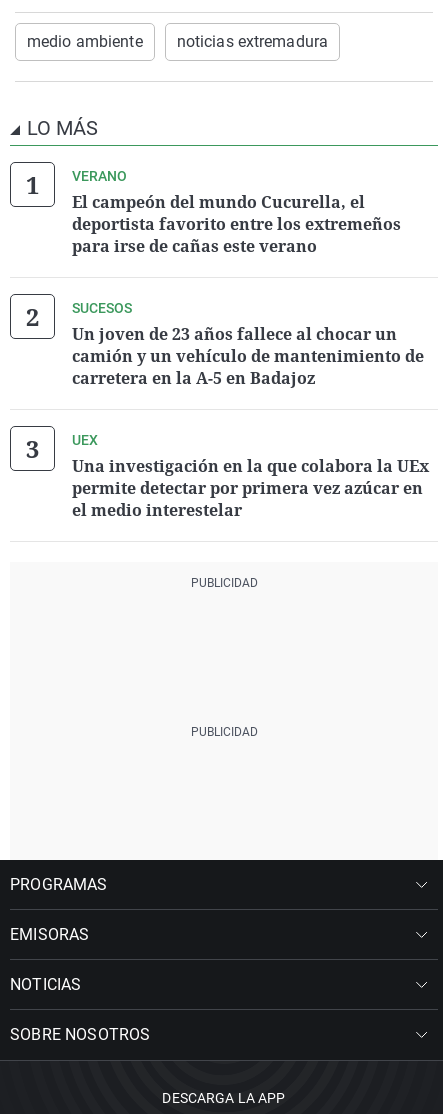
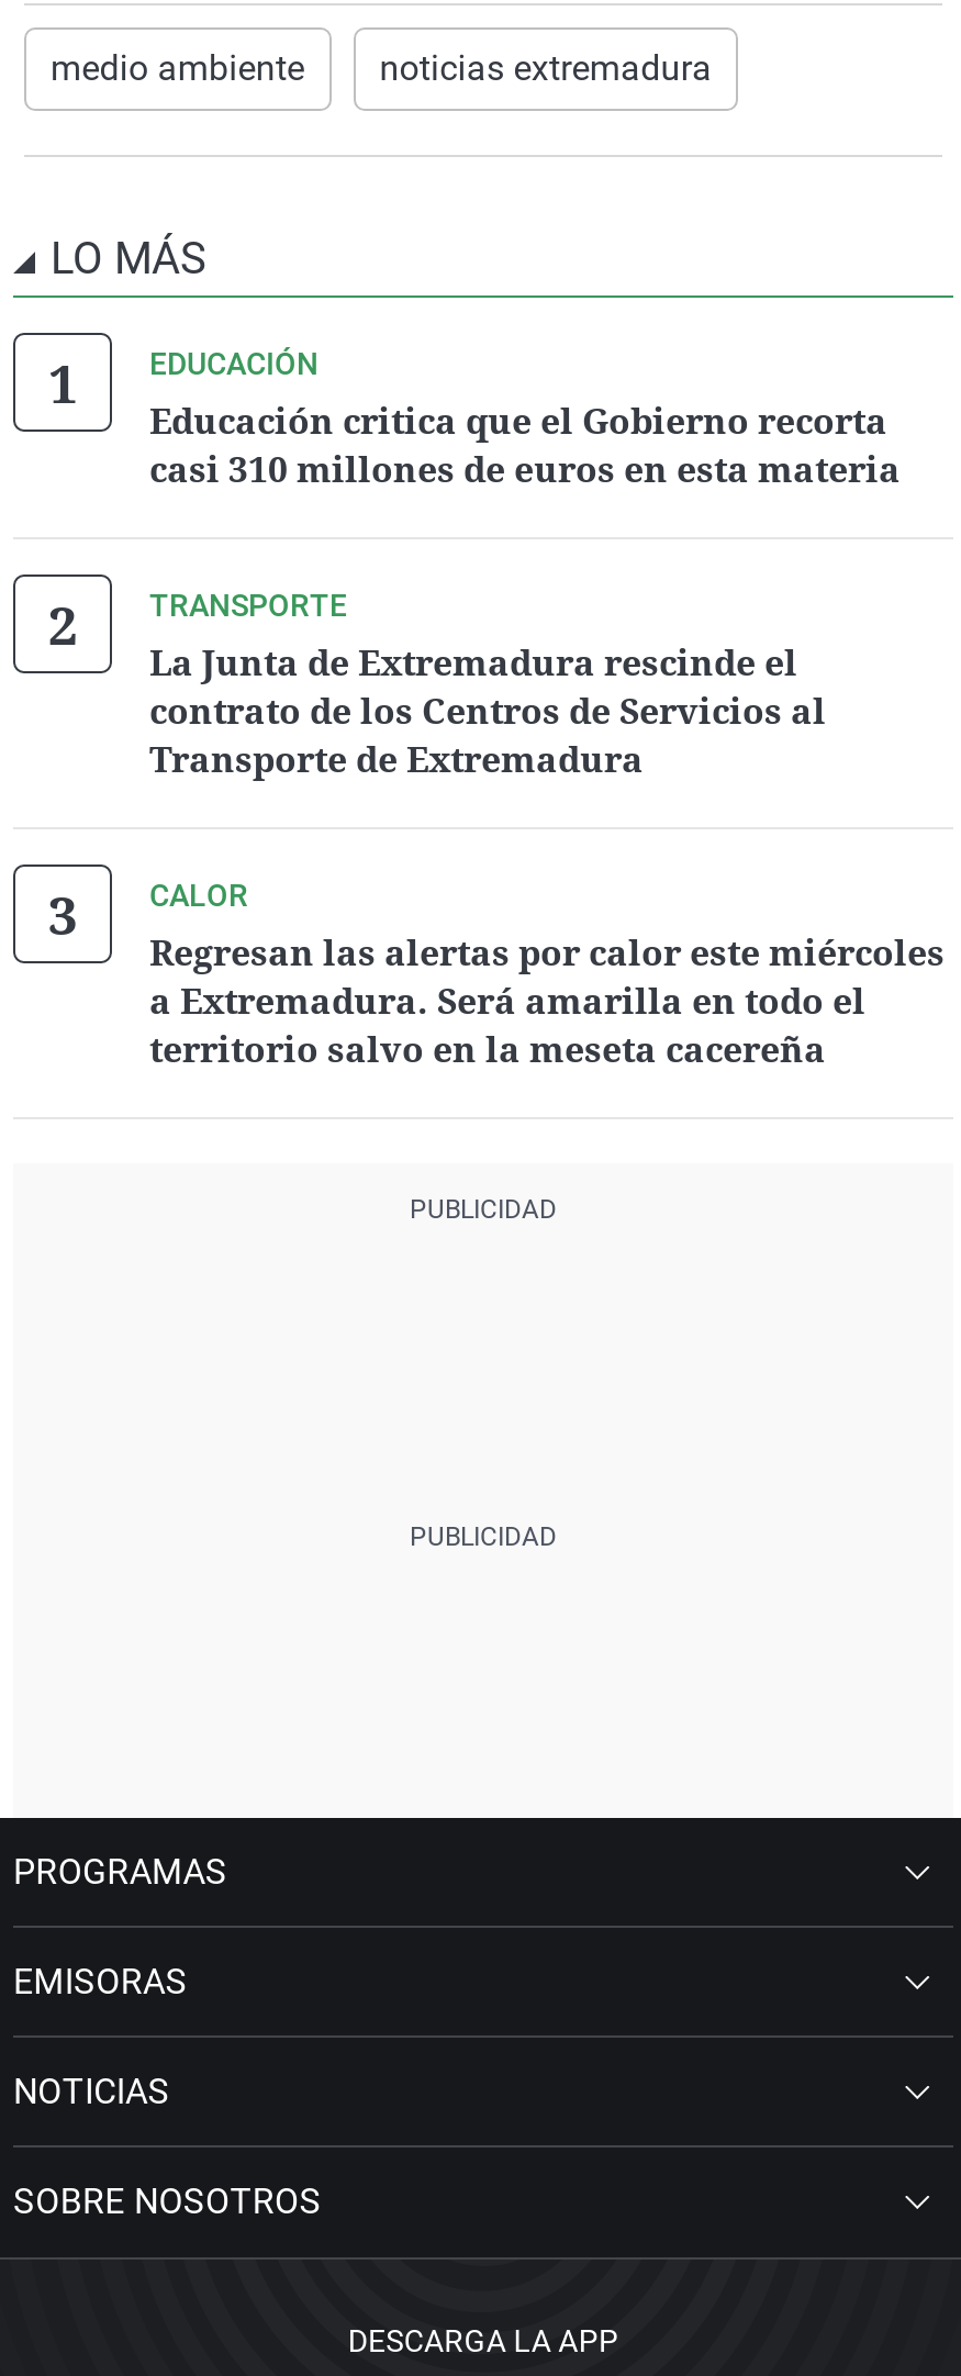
- VERANO
- El campeón del mundo Cucurella, el
- deportista favorito entre los extremeños
- para irse de cañas este verano
+ EDUCACIÓN
+ Educación critica que el Gobierno recorta
+ casi 310 millones de euros en esta materia

- SUCESOS
- Un joven de 23 años fallece al chocar un
- camión y un vehículo de mantenimiento de
- carretera en la A-5 en Badajoz
+ TRANSPORTE
+ La Junta de Extremadura rescinde el
+ contrato de los Centros de Servicios al
+ Transporte de Extremadura

- UEX
- Una investigación en la que colabora la UEx
- permite detectar por primera vez azúcar en
- el medio interestelar
+ CALOR
+ Regresan las alertas por calor este miércoles
+ a Extremadura. Será amarilla en todo el
+ territorio salvo en la meseta cacereña
